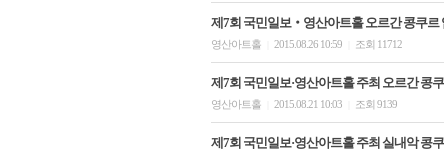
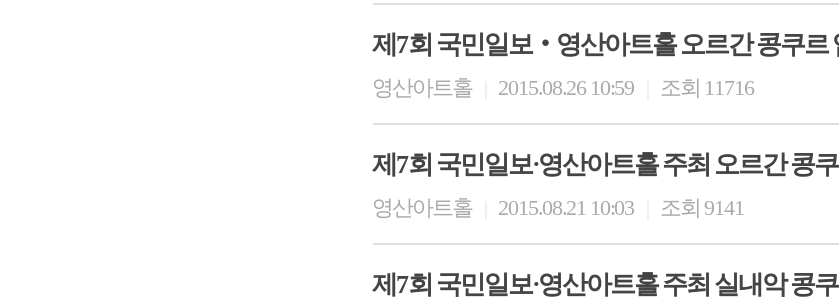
- 영산아트홀 2015.08.26 10:59 조회 11712
+ 영산아트홀 2015.08.26 10:59 조회 11716

- 영산아트홀 2015.08.21 10:03 조회 9139
+ 영산아트홀 2015.08.21 10:03 조회 9141
